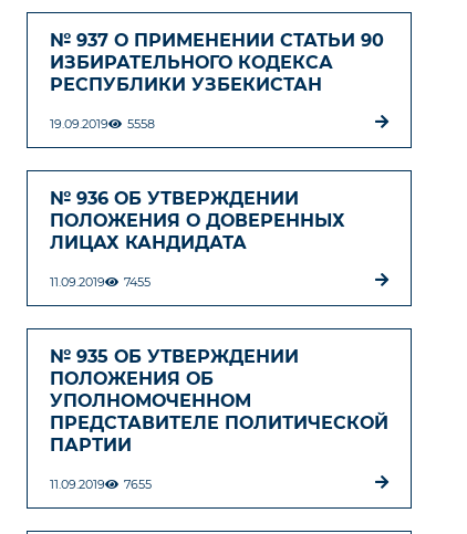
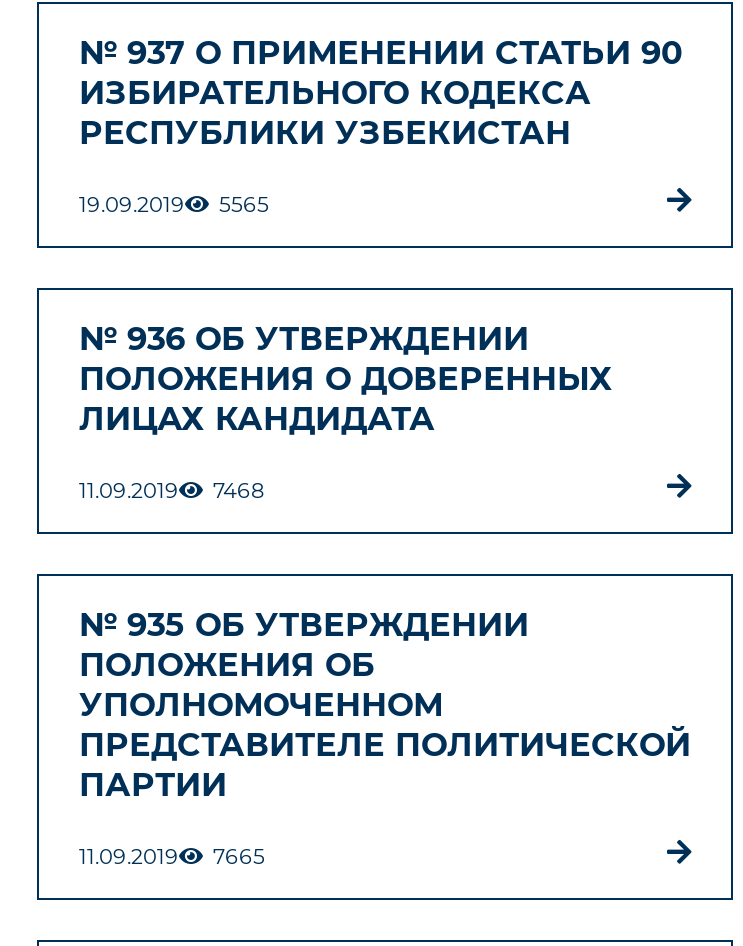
- 19.09.2019 5558
+ 19.09.2019 5565

- 11.09.2019 7455
+ 11.09.2019 7468

- 11.09.2019 7655
+ 11.09.2019 7665
